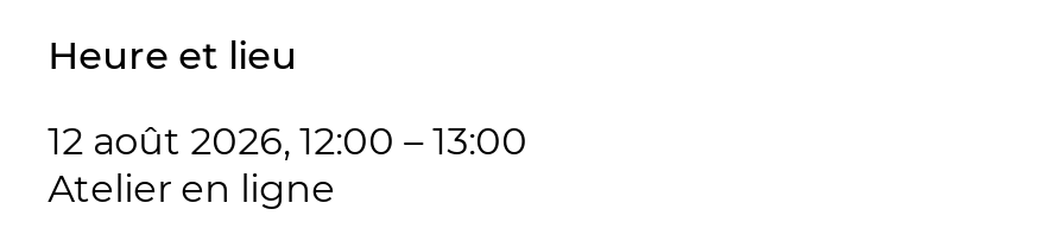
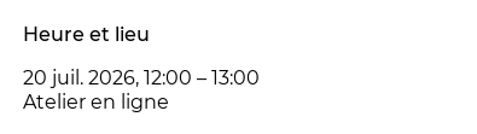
- 12 août 2026, 12:00 – 13:00
+ 20 juil. 2026, 12:00 – 13:00
